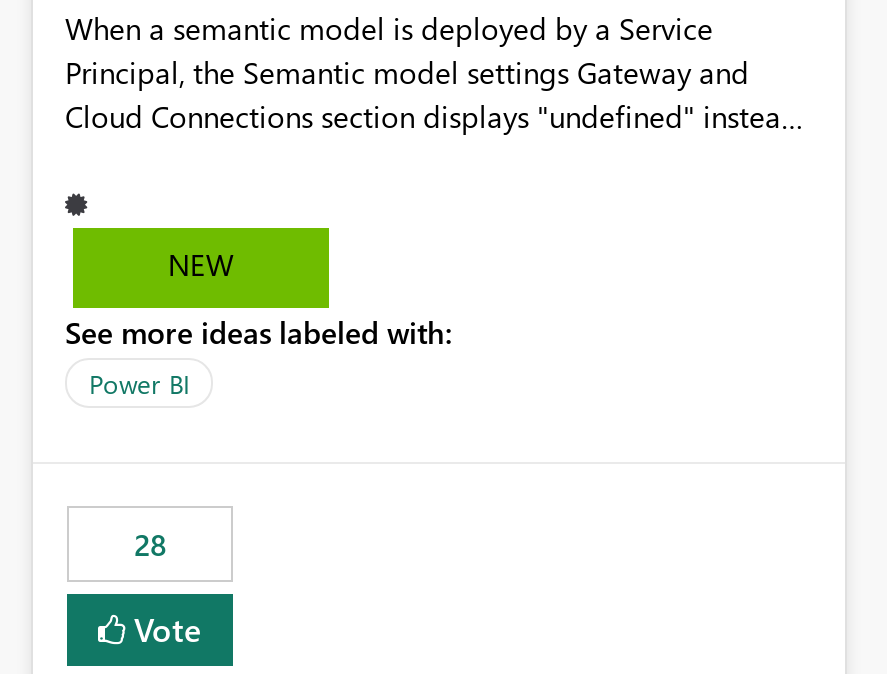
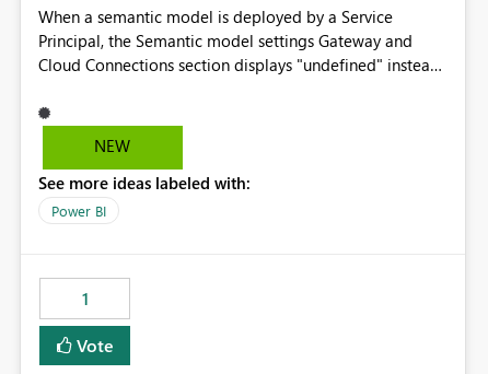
- 28
+ 1
